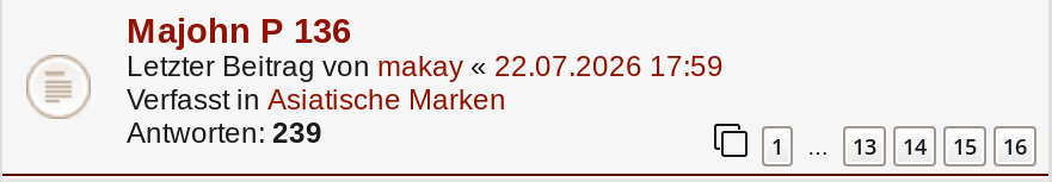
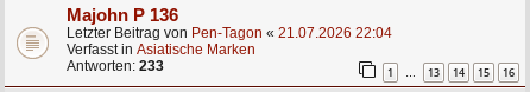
- Letzter Beitrag von makay «22.07.2026 17:59
+ Letzter Beitrag von Pen-Tagon «21.07.2026 22:04

- Antworten: 239
+ Antworten: 233
